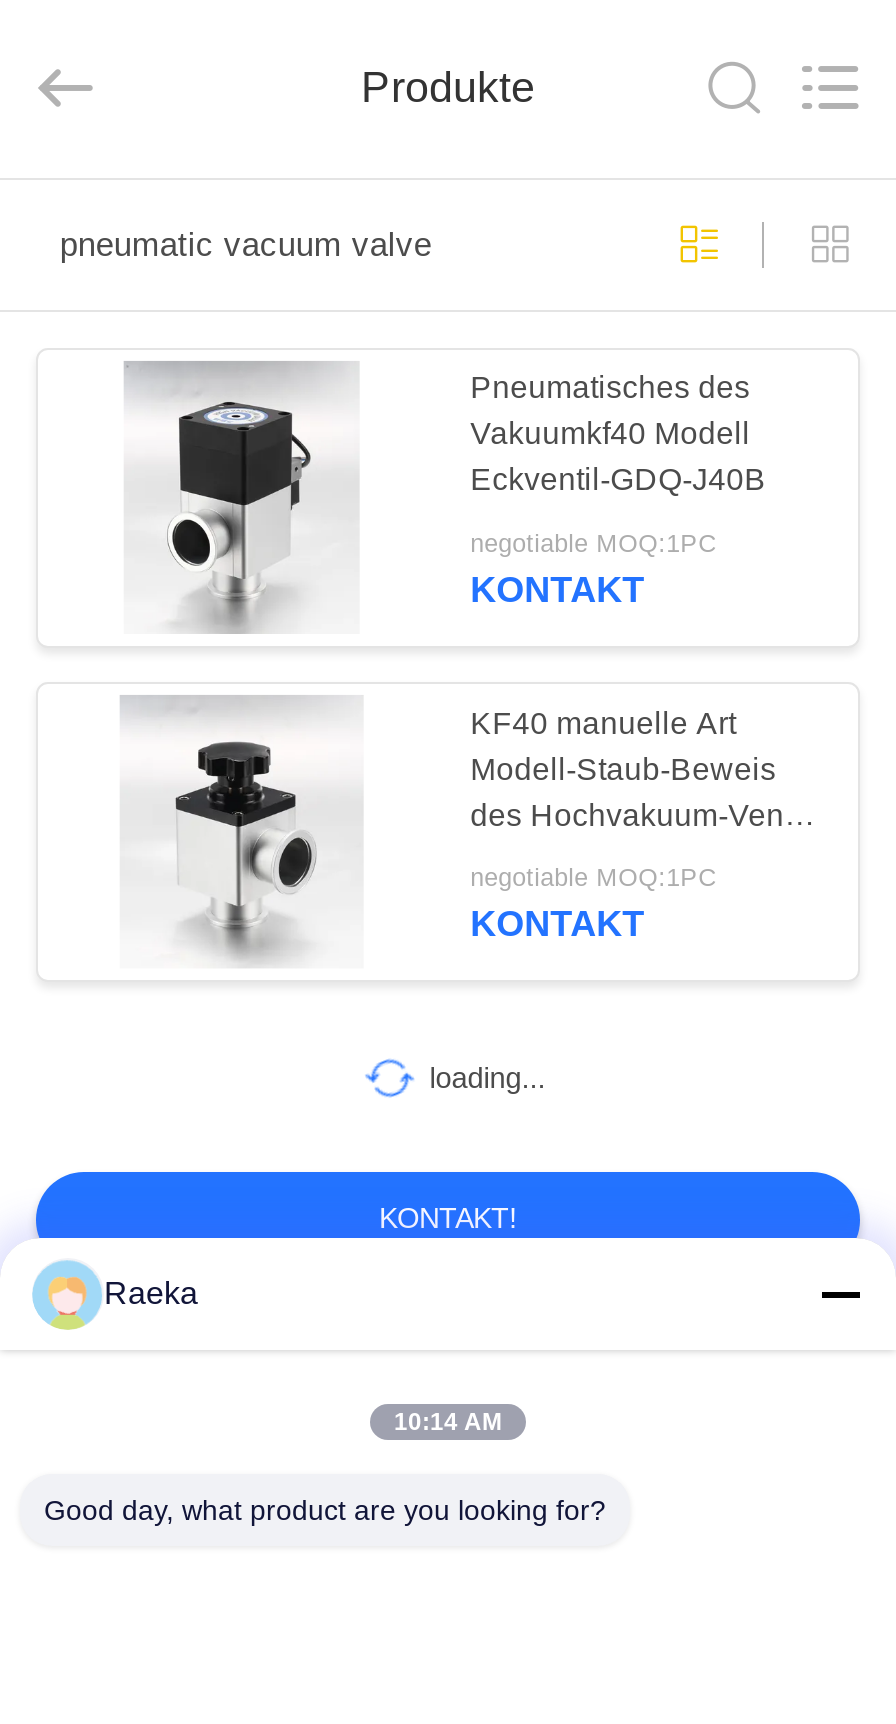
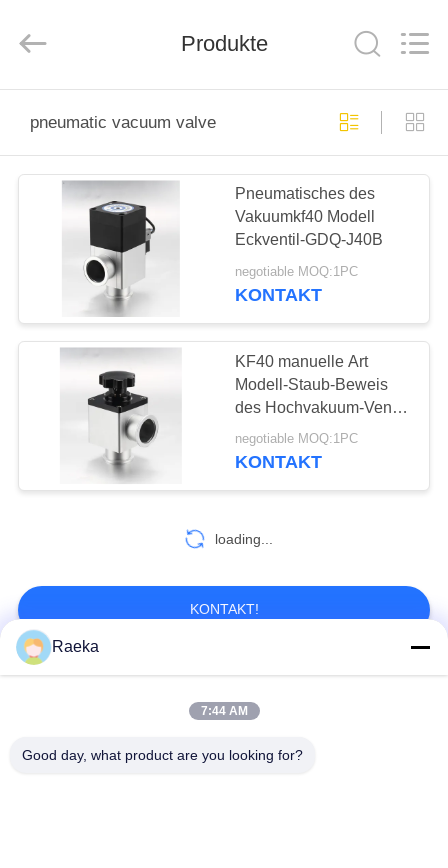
- 10:14 AM
+ 7:44 AM
